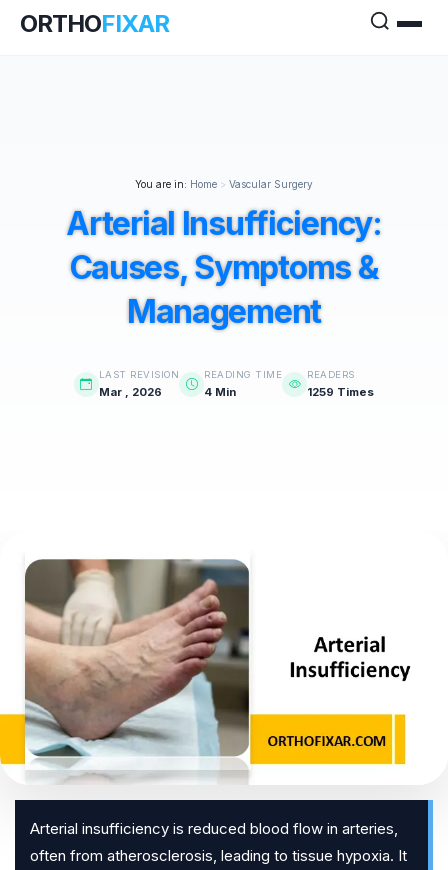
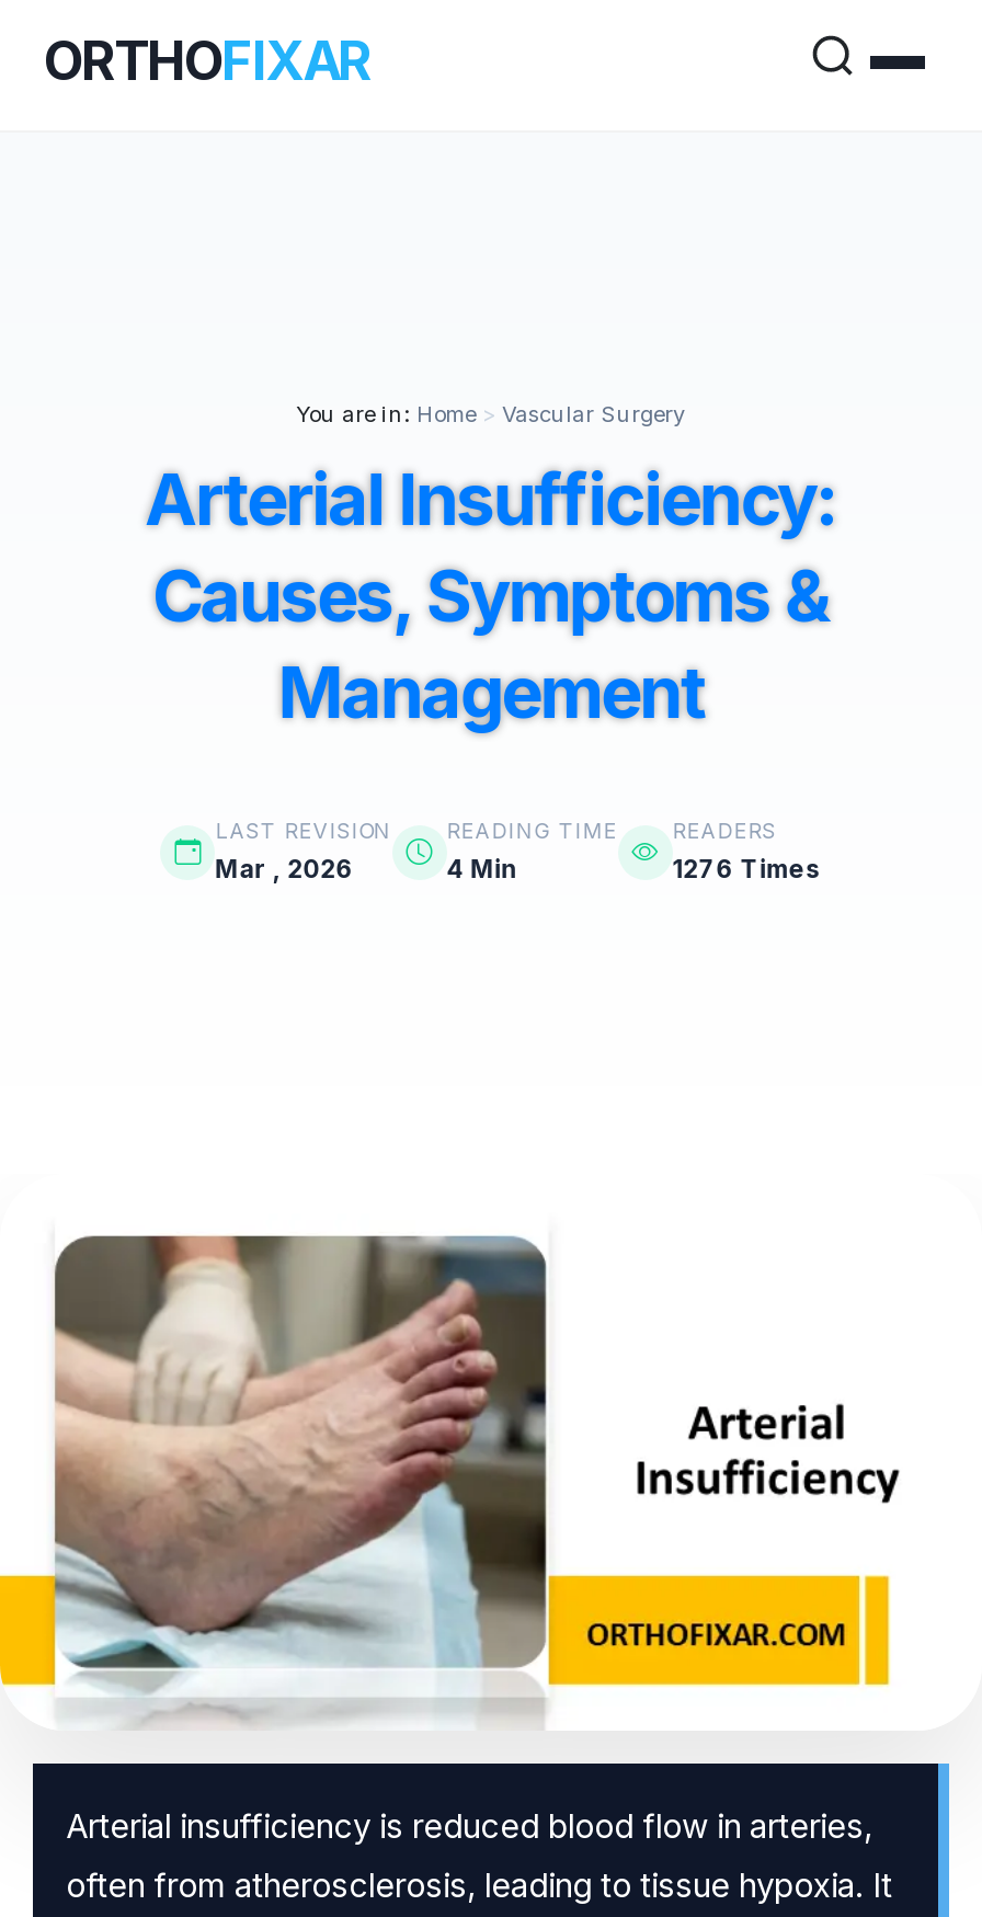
- 1259 Times
+ 1276 Times
